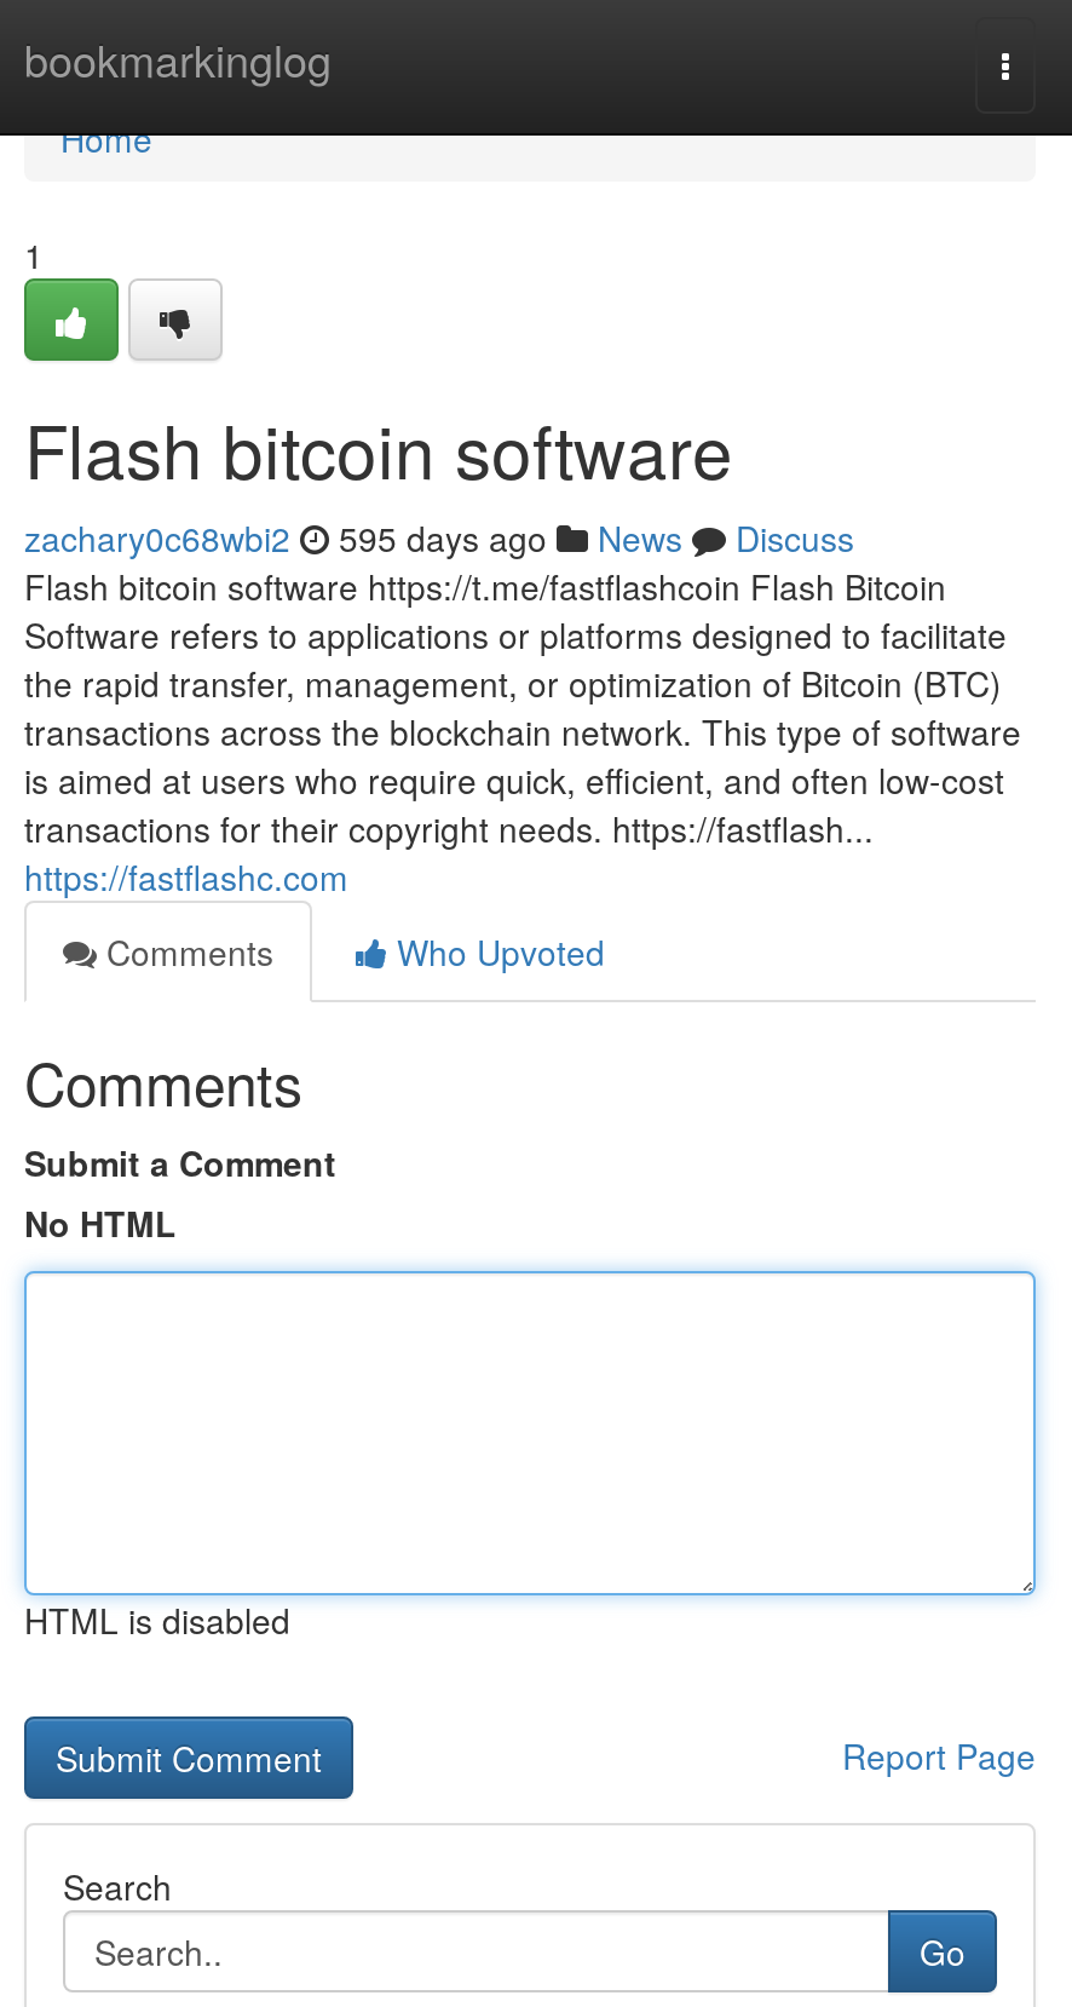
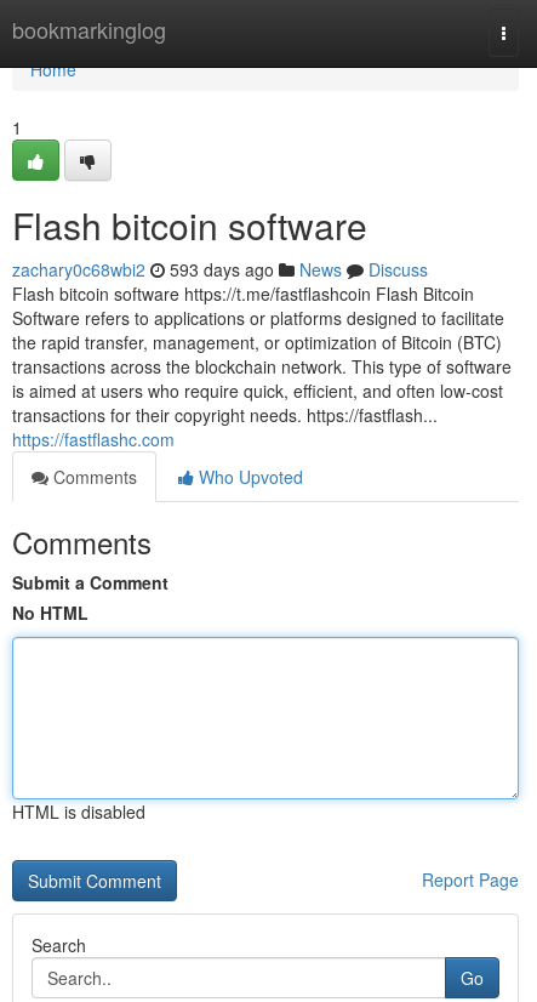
- zachary0c68wbi2 595 days ago News Discuss
+ zachary0c68wbi2 593 days ago News Discuss
